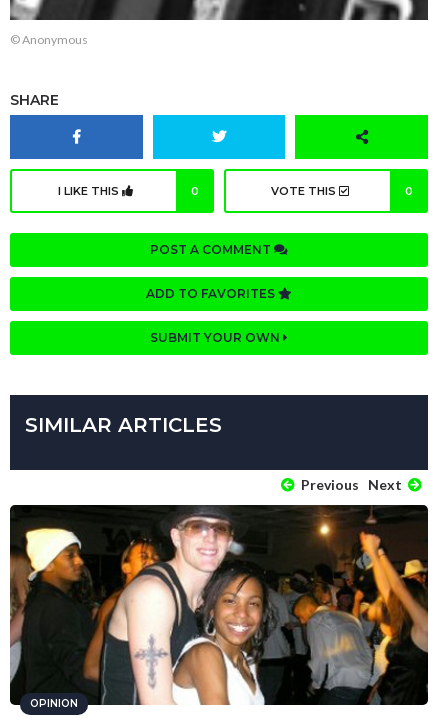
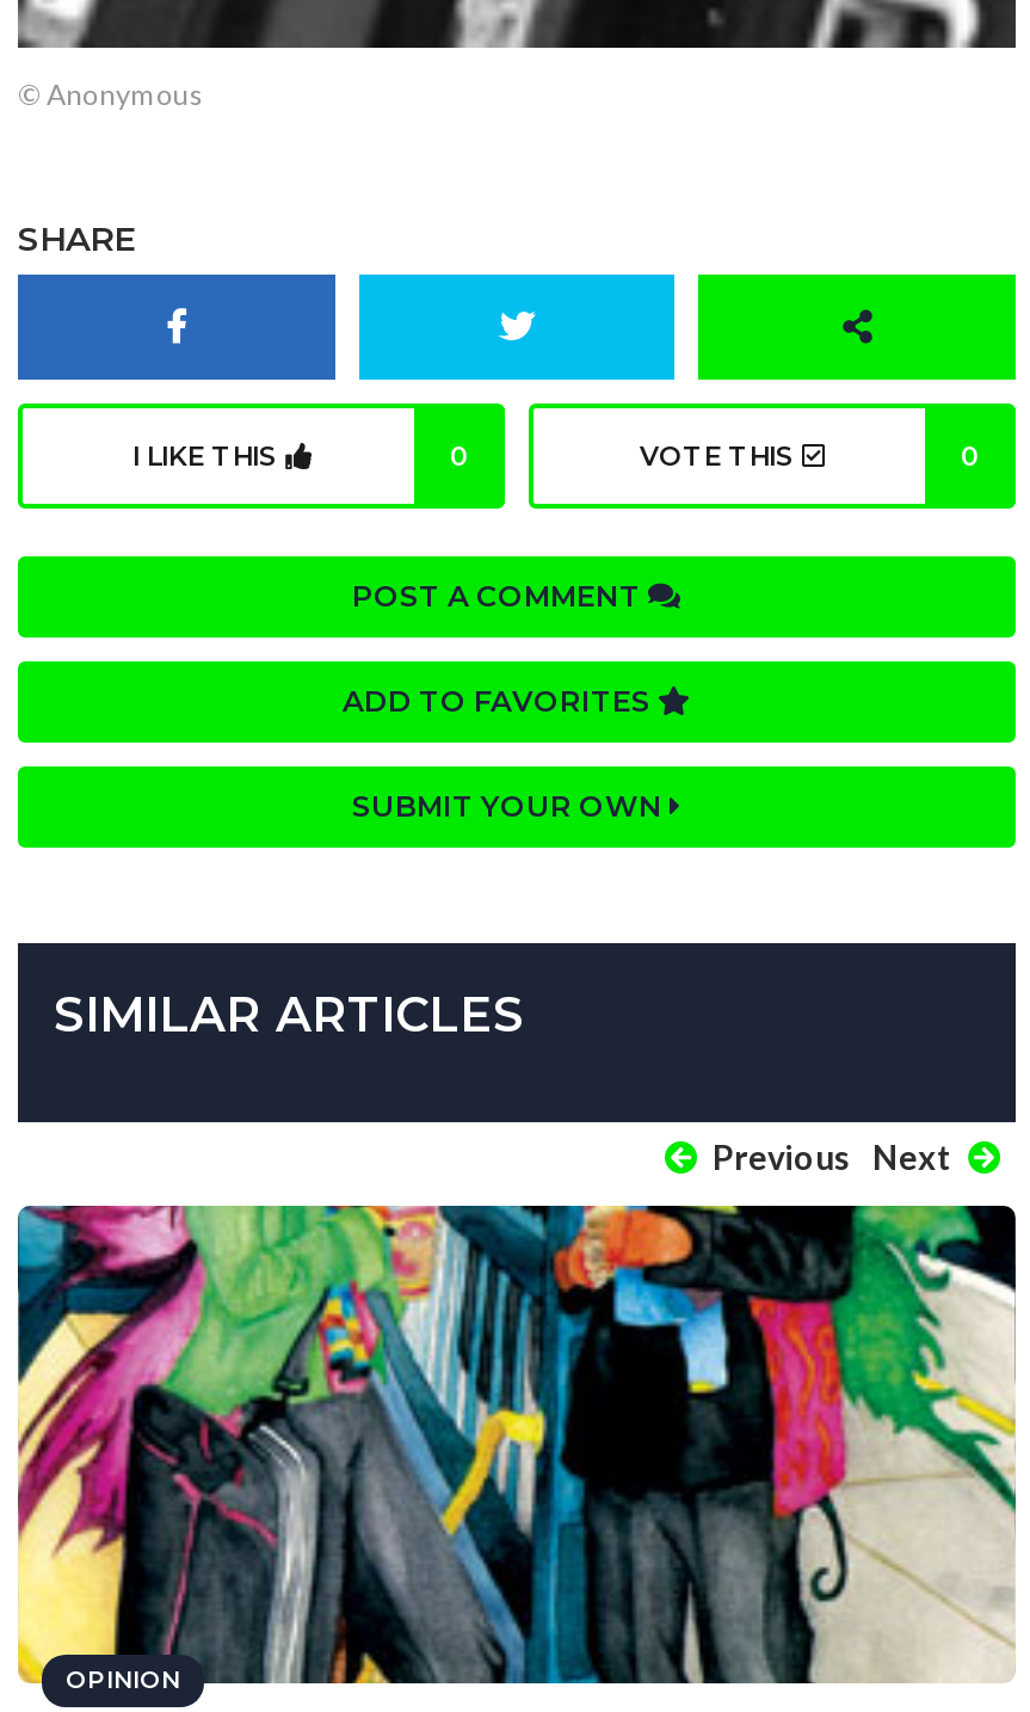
- [image]
+ [image]
